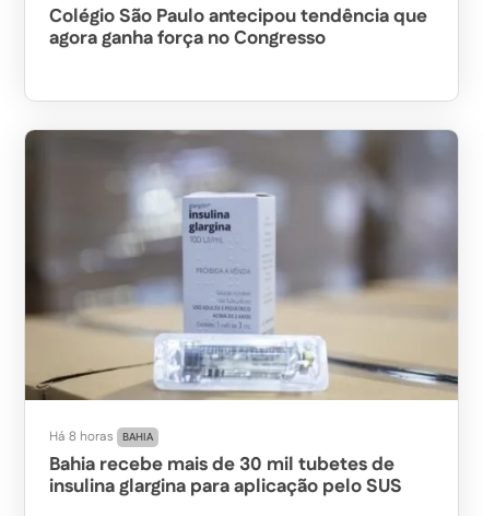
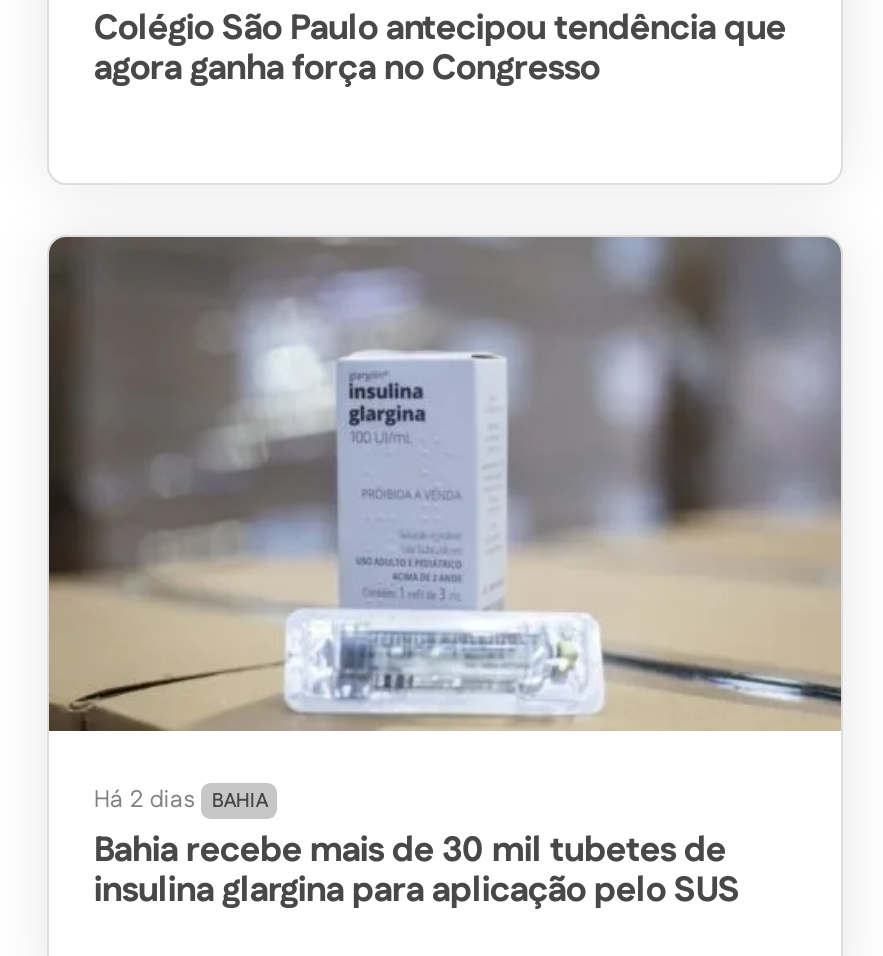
- Há 8 horas BAHIA
+ Há 2 dias BAHIA
